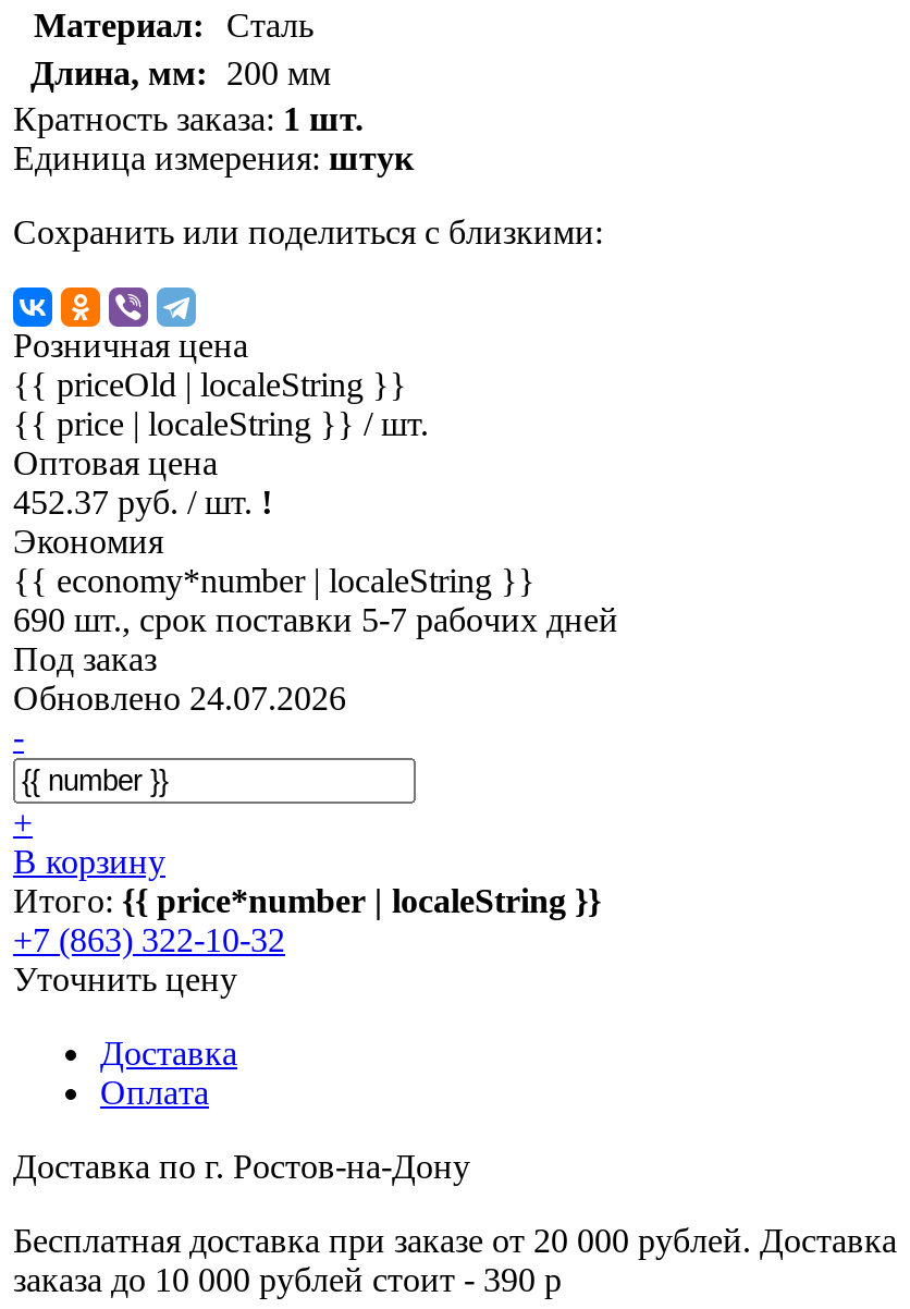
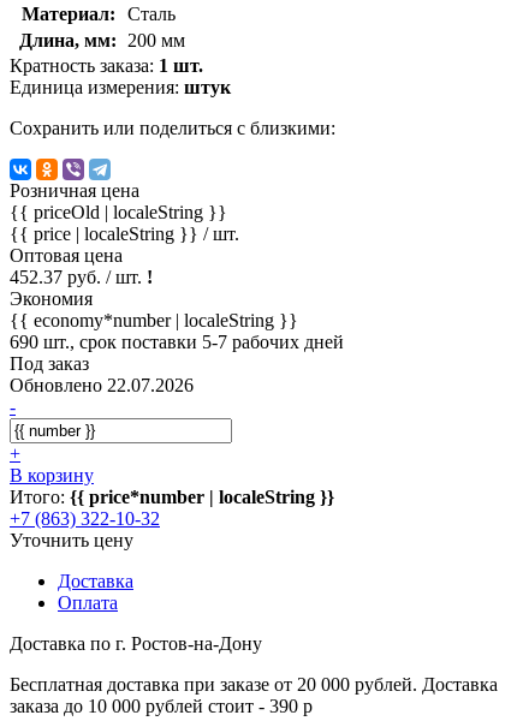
- Обновлено 24.07.2026
+ Обновлено 22.07.2026
